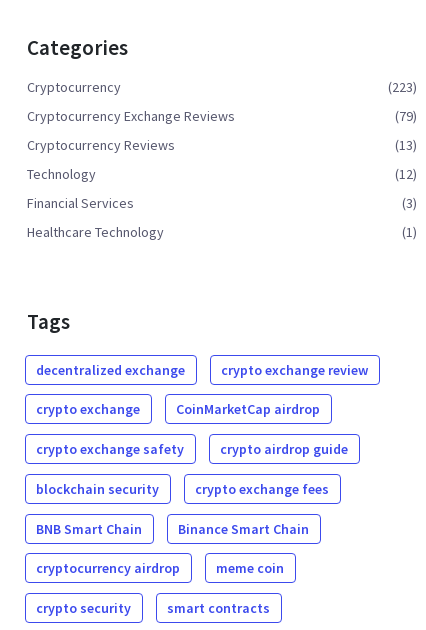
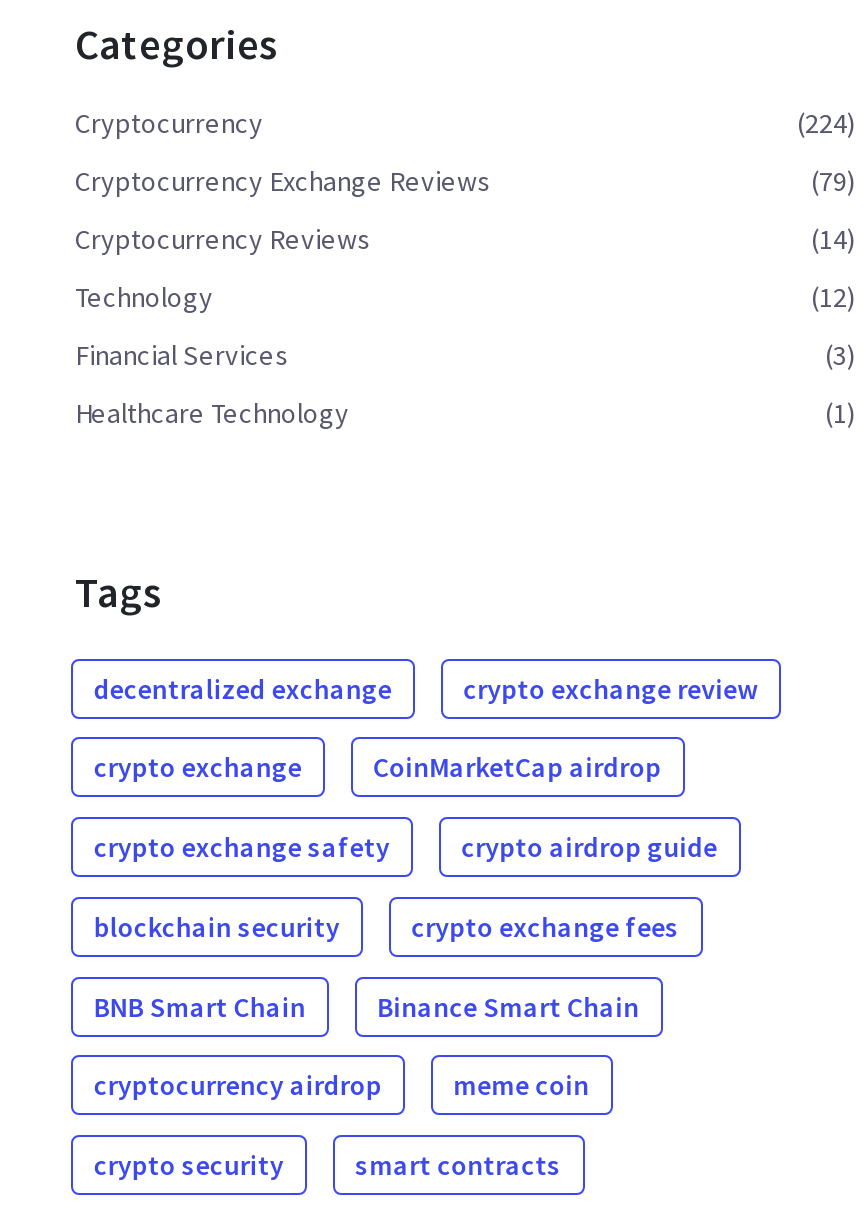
- (223)
+ (224)

- (13)
+ (14)
